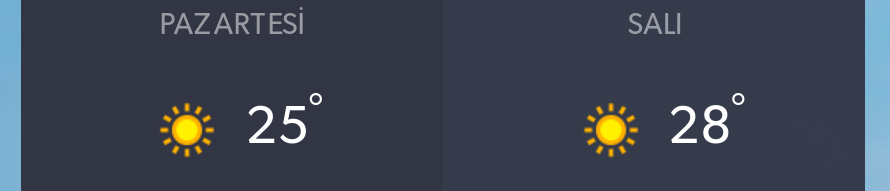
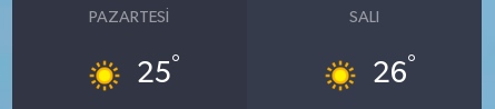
- 28°
+ 26°
